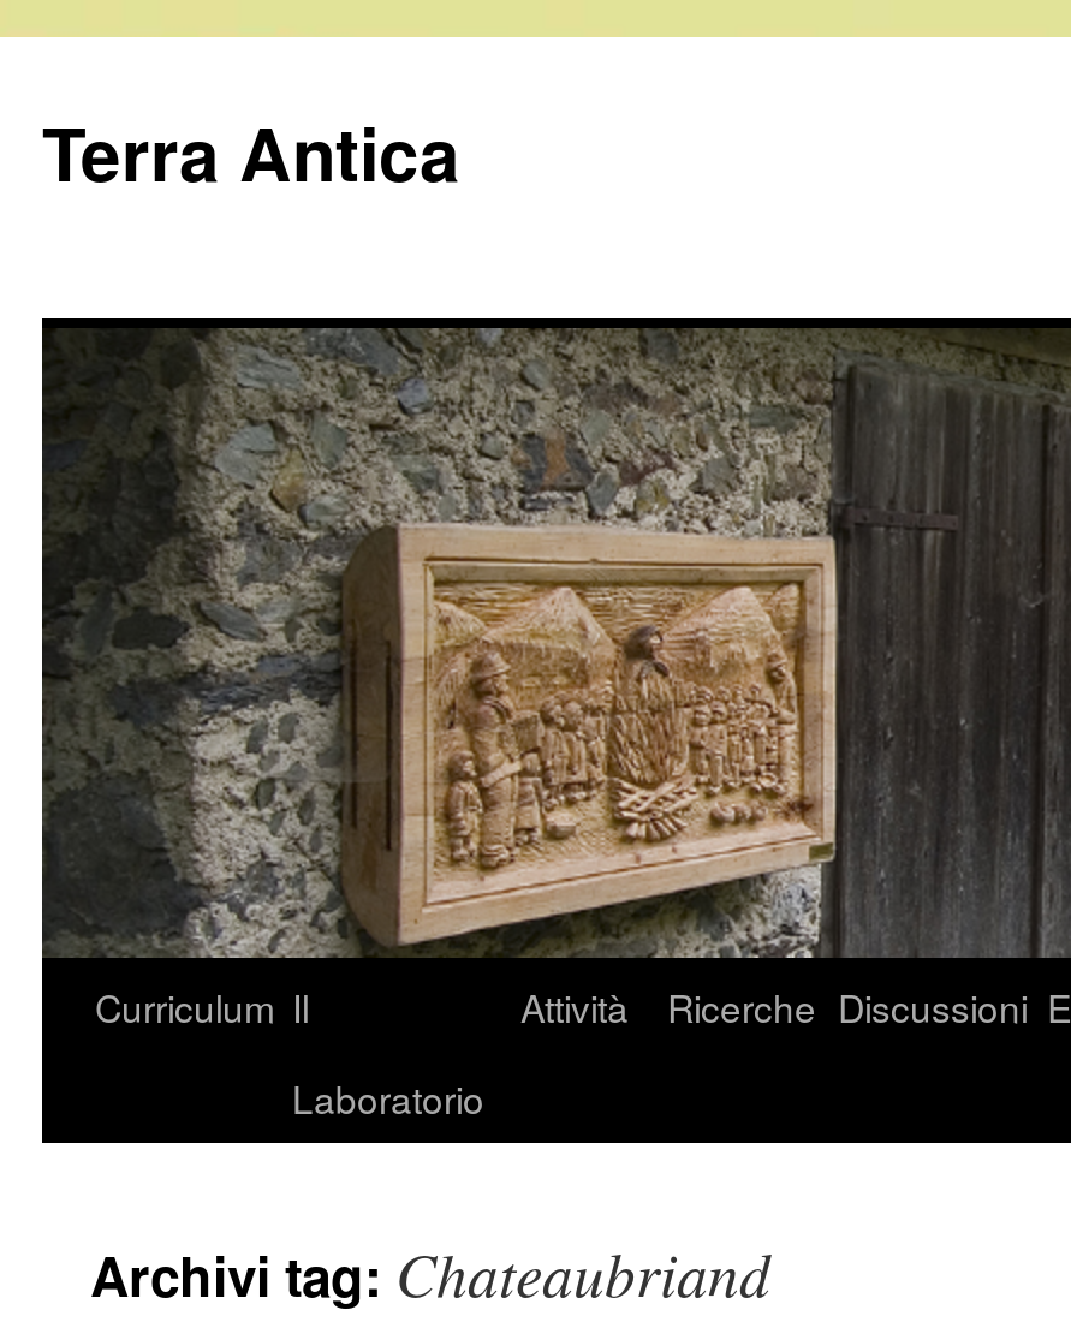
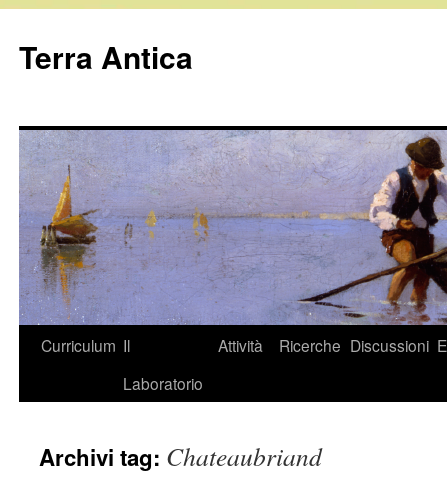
- [image]
+ [image]
